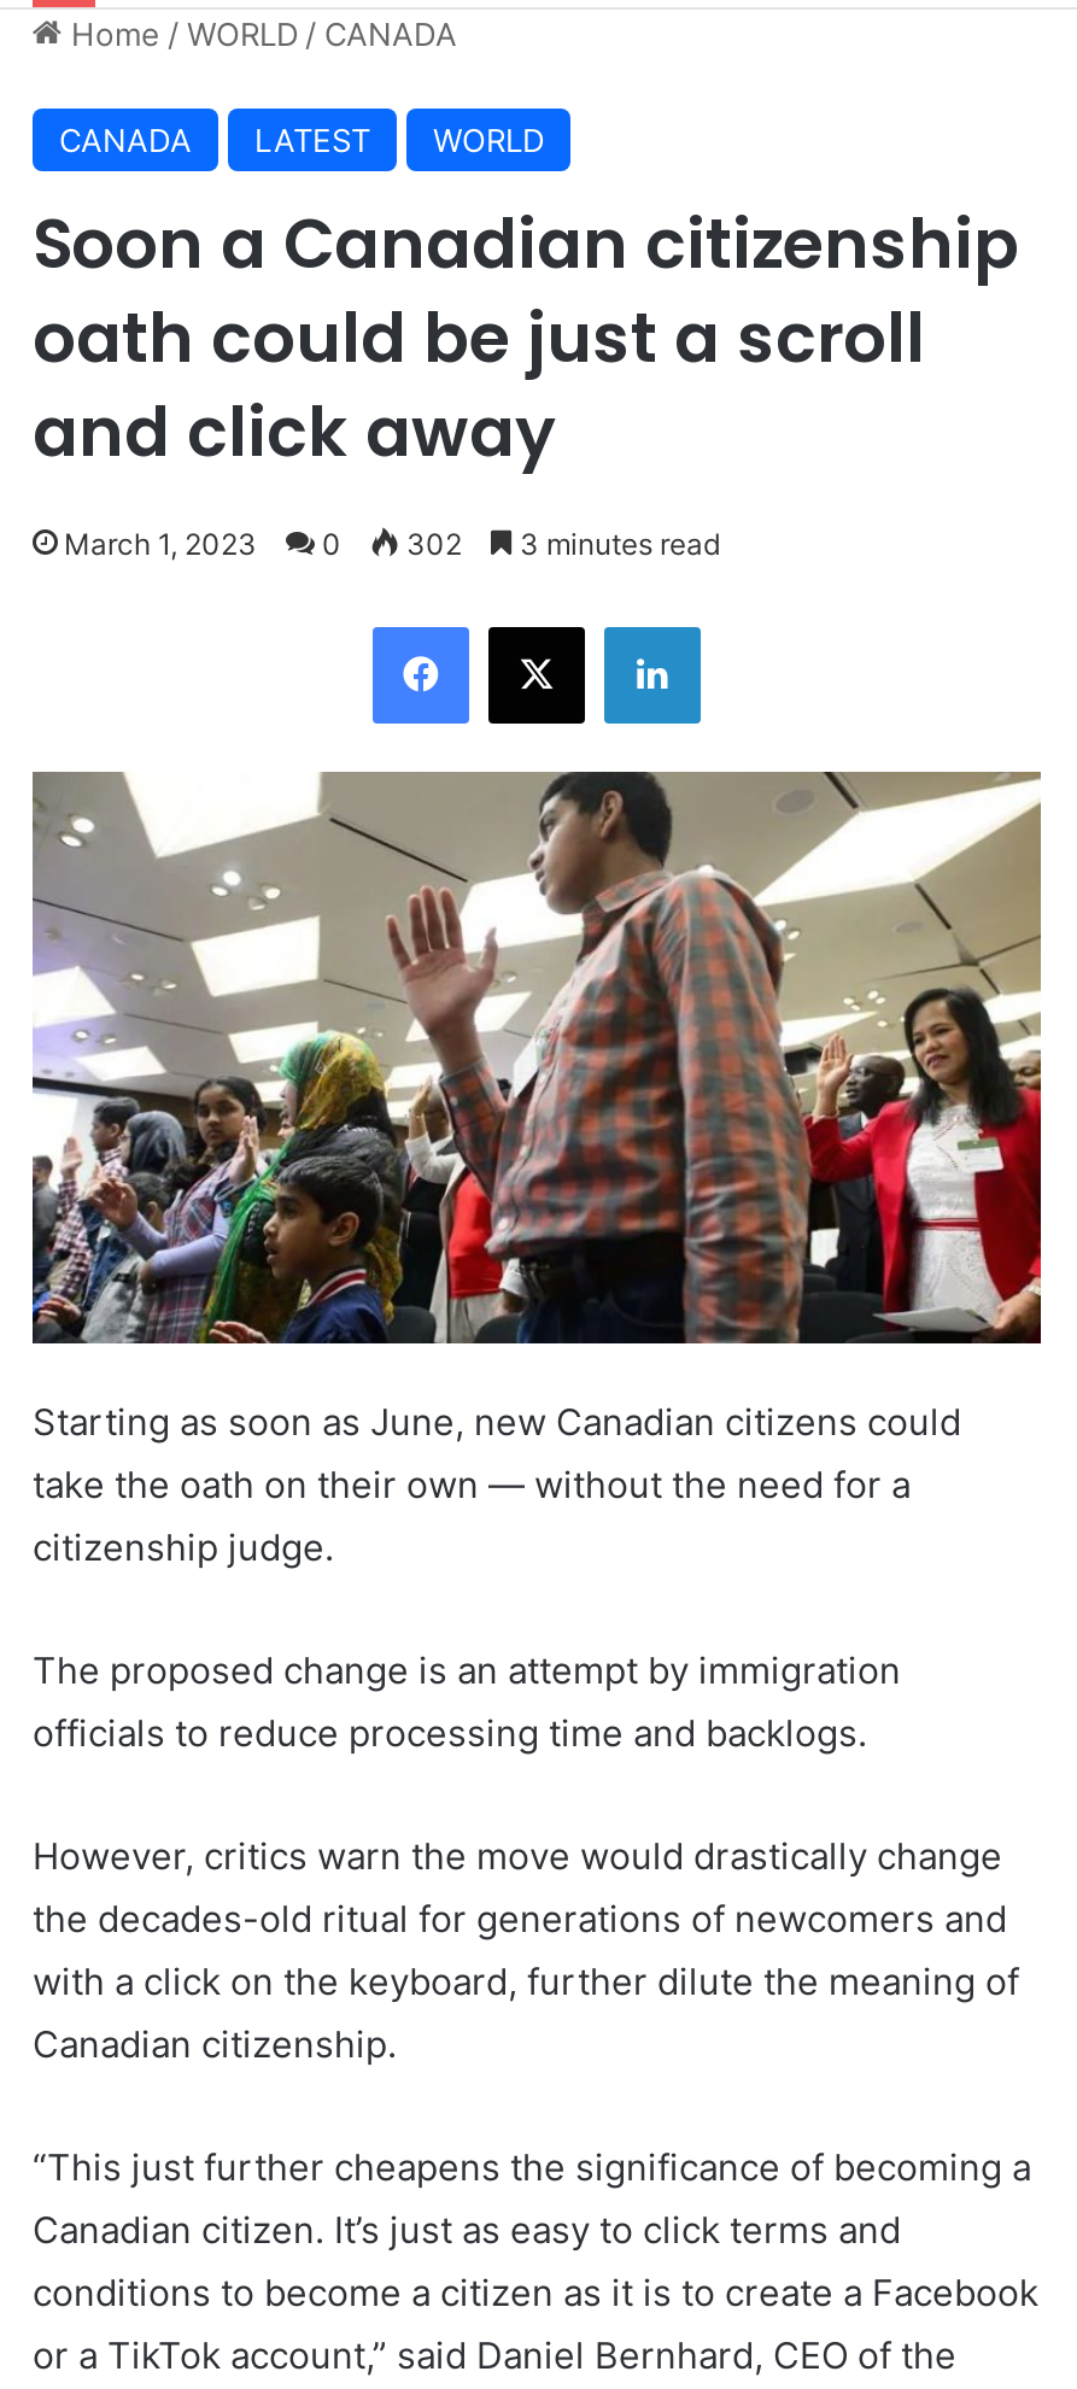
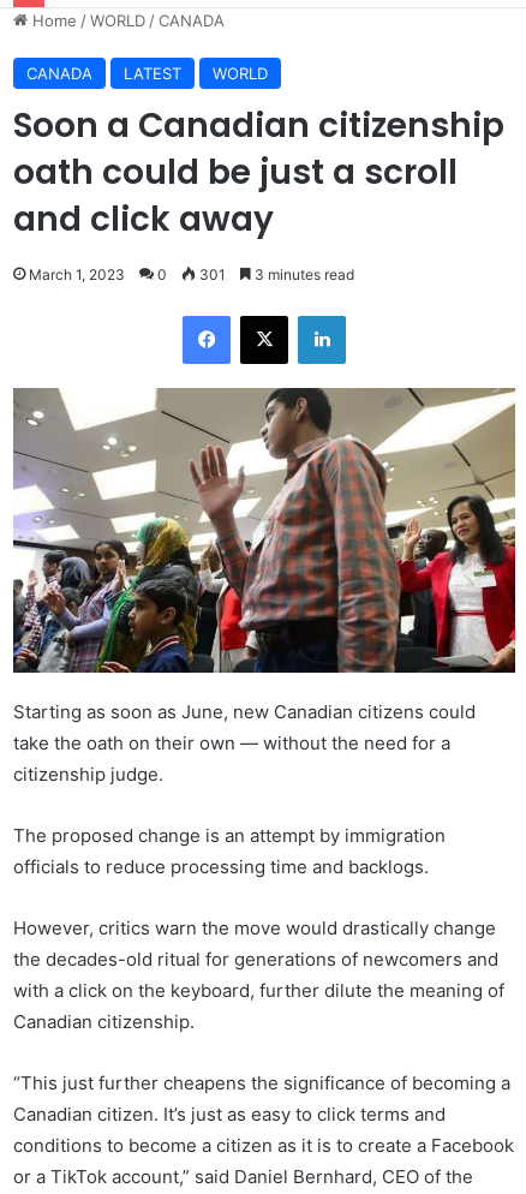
- March 1, 2023 0 302 3 minutes read
+ March 1, 2023 0 301 3 minutes read
